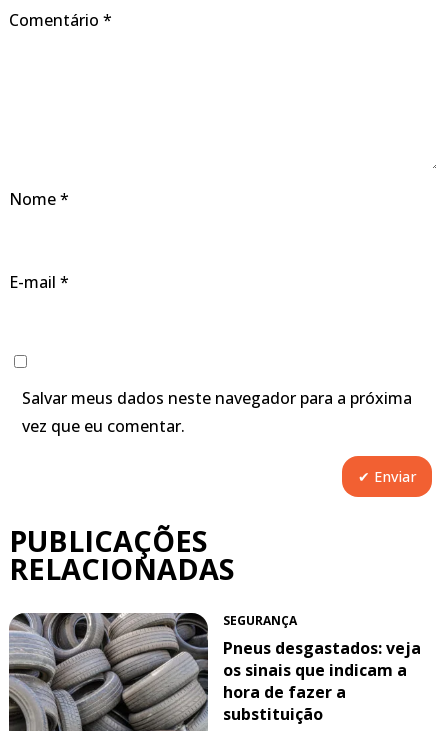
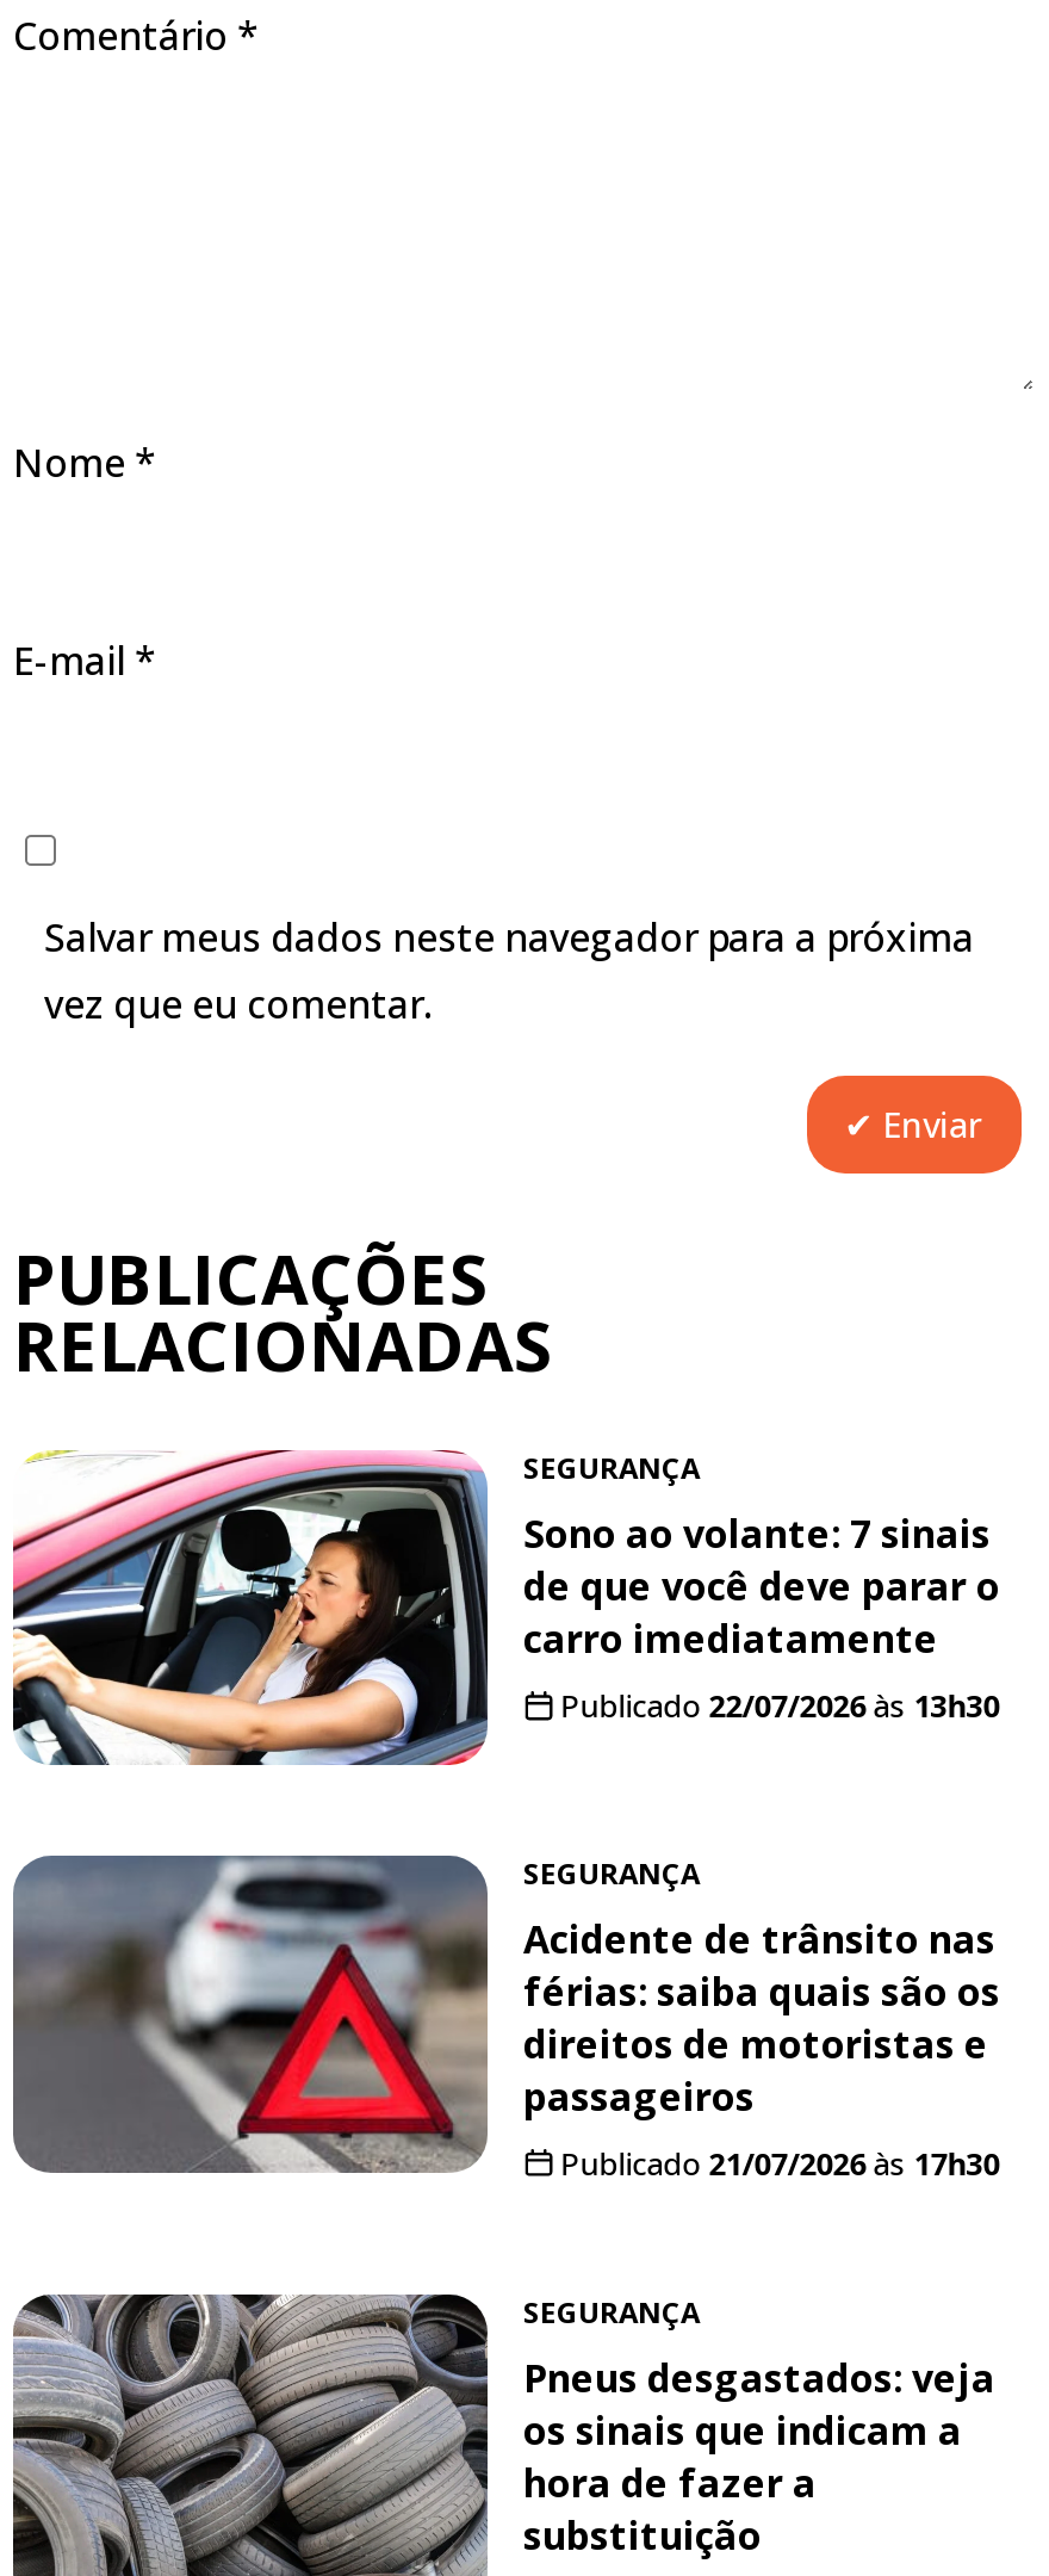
+ [image]
+ Sono ao volante: 7 sinais
+ de que você deve parar o
+ carro imediatamente
+ Publicado 22/07/2026às 13h30

+ [image]
+ SEGURANÇA
+ Acidente de trânsito nas
+ férias: saiba quais são os
+ direitos de motoristas e
+ passageiros
+ Publicado 21/07/2026às 17h30
+ SEGURANÇA
